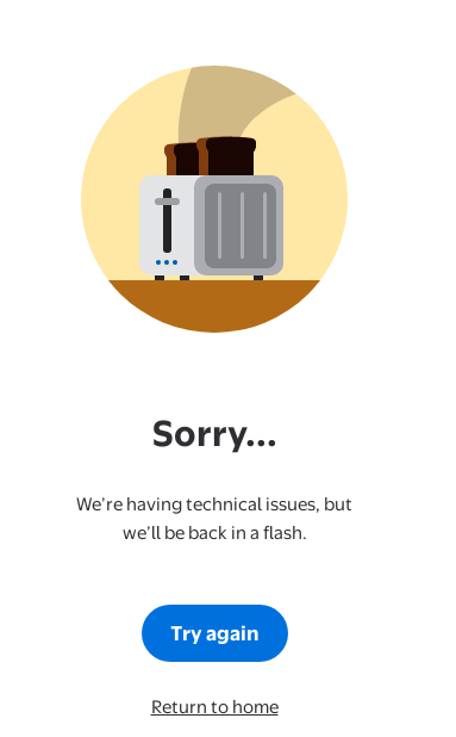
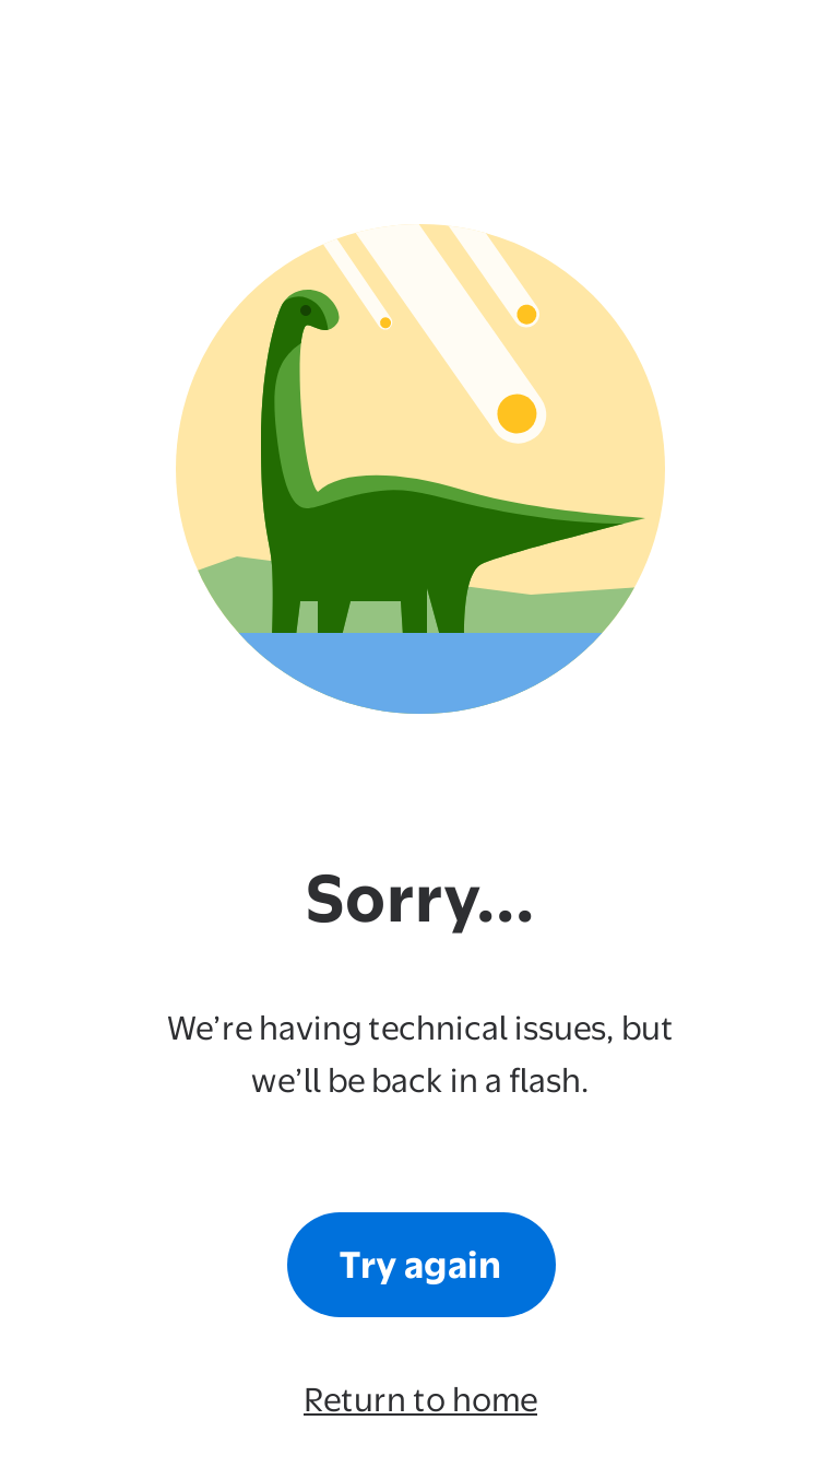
- [image]
+ [image]
